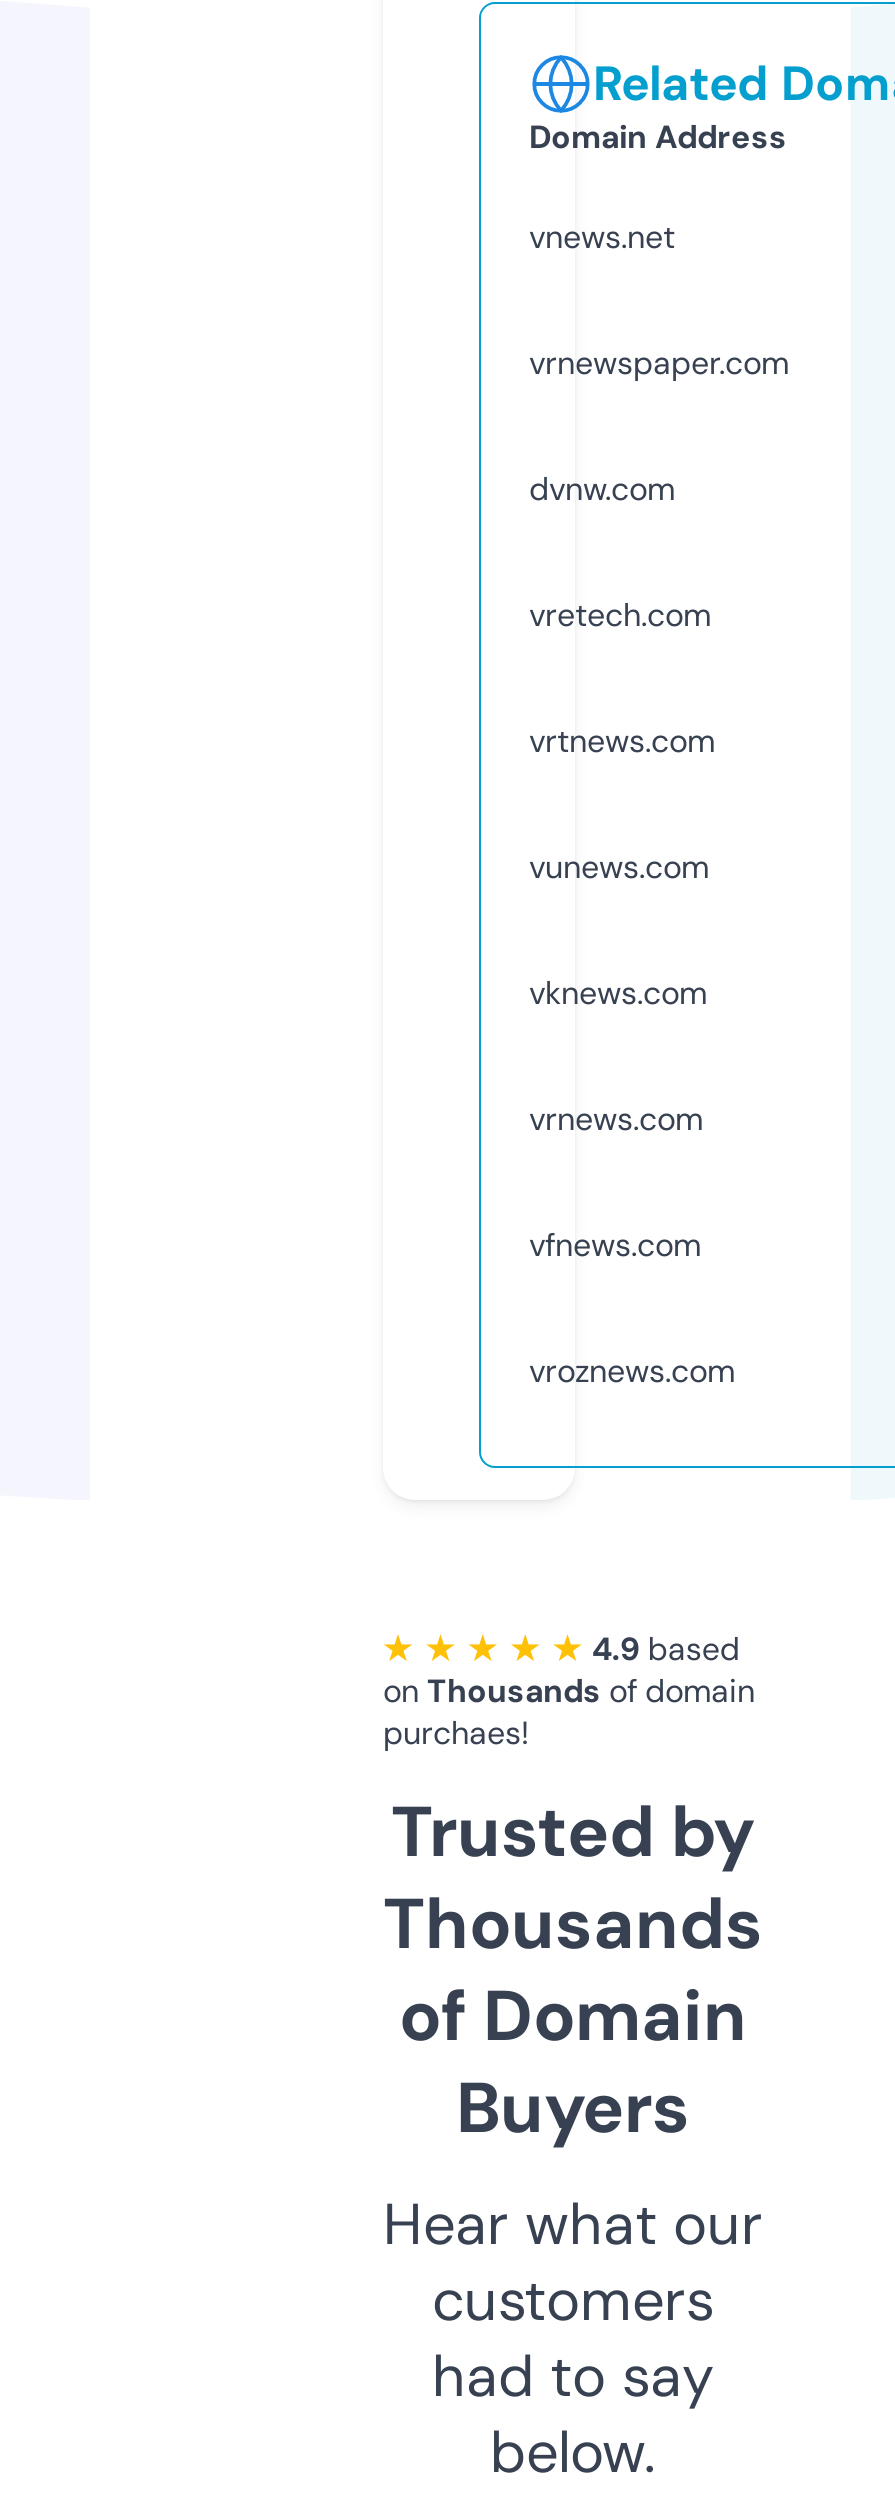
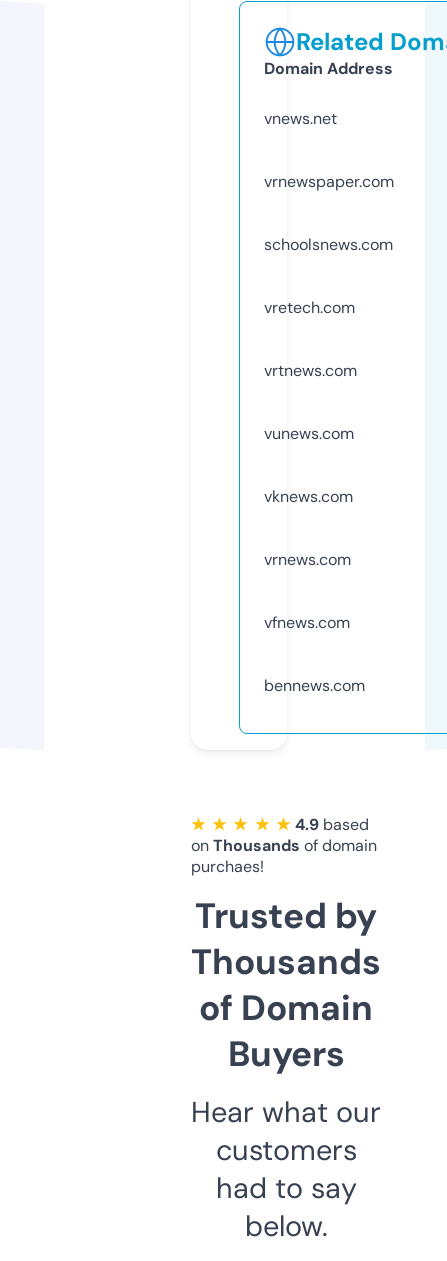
- dvnw.com
+ schoolsnews.com

- vroznews.com
+ bennews.com
